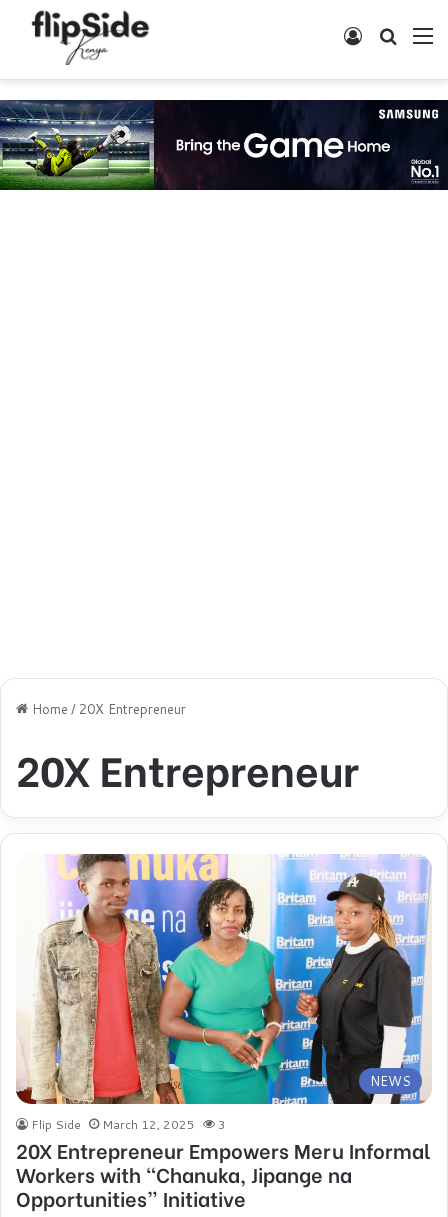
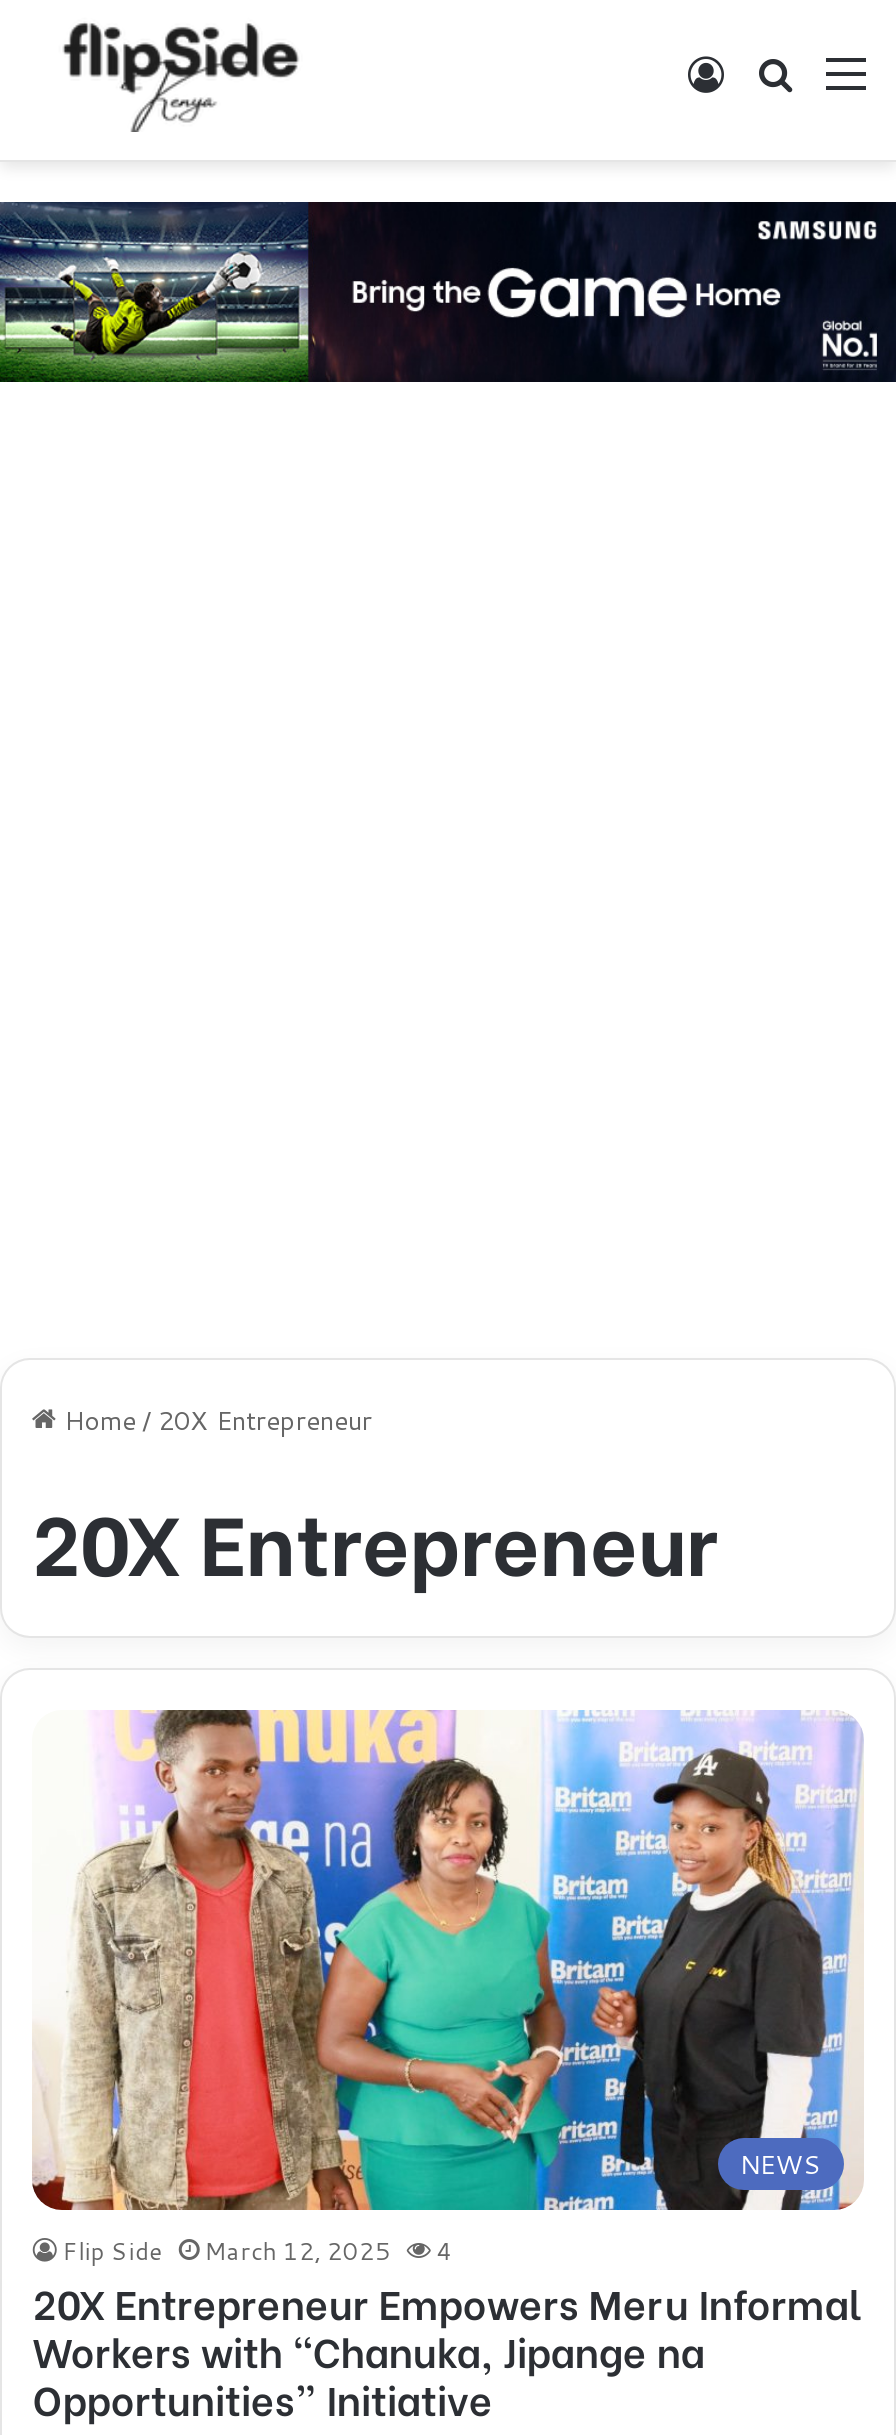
- Flip Side March 12, 2025 3
+ Flip Side March 12, 2025 4
